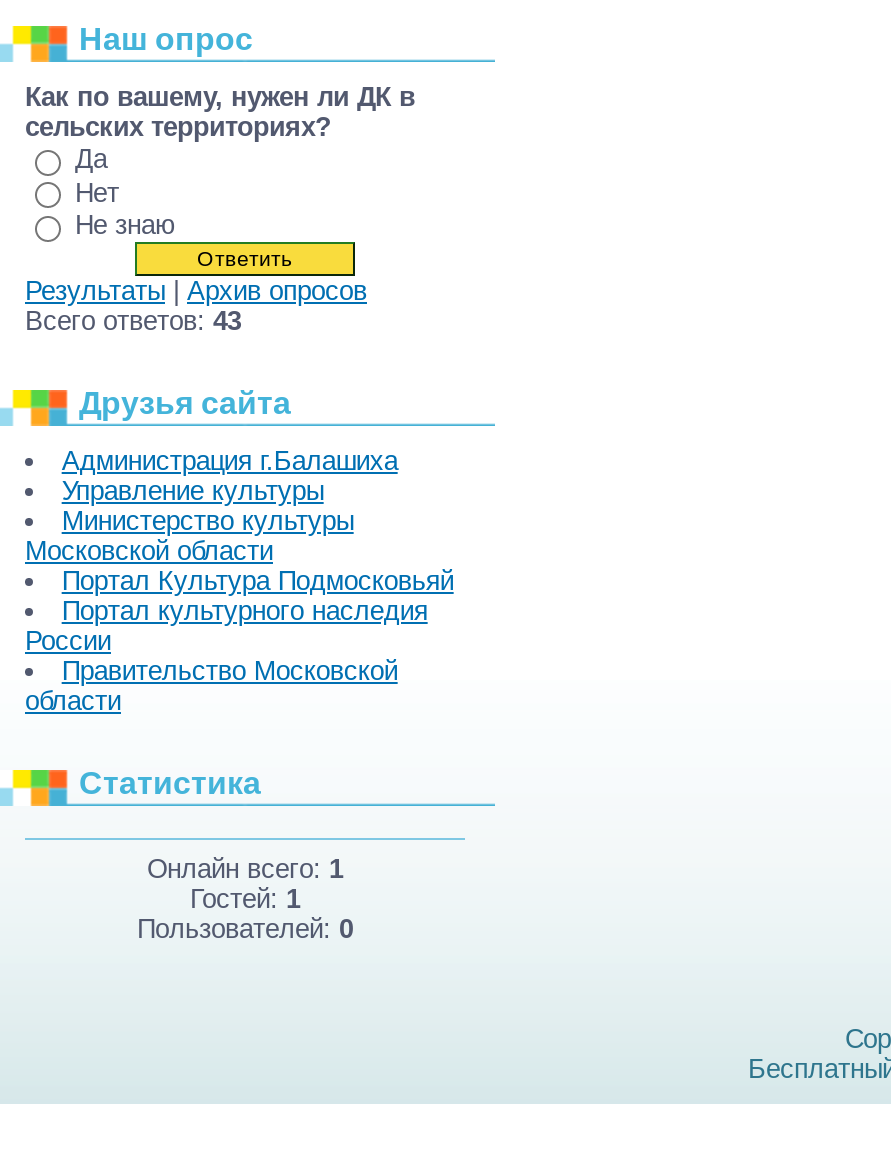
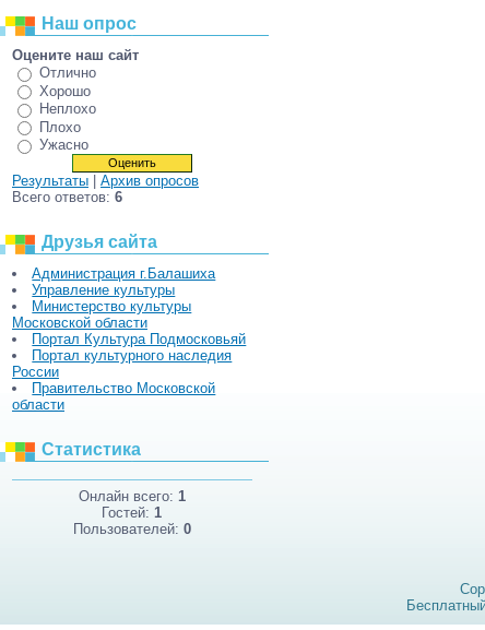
- Как по вашему, нужен ли ДК в
- сельских территориях?
- Да
- Нет
- Не знаю
+ Оцените наш сайт
+ Отлично
+ Хорошо
+ Неплохо
+ Плохо
+ Ужасно

- Всего ответов:43
+ Всего ответов:6
